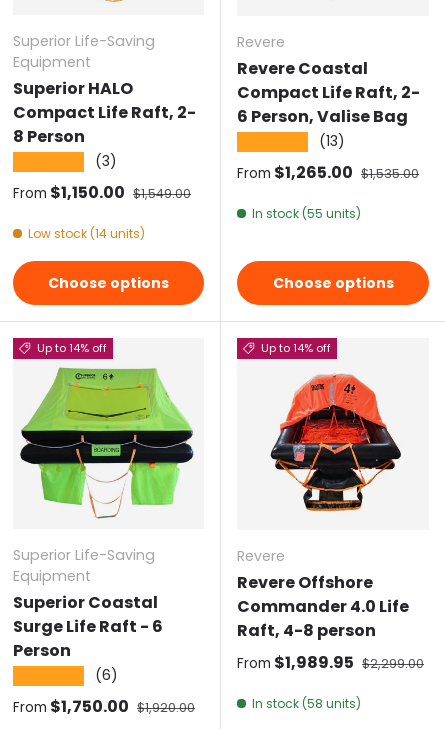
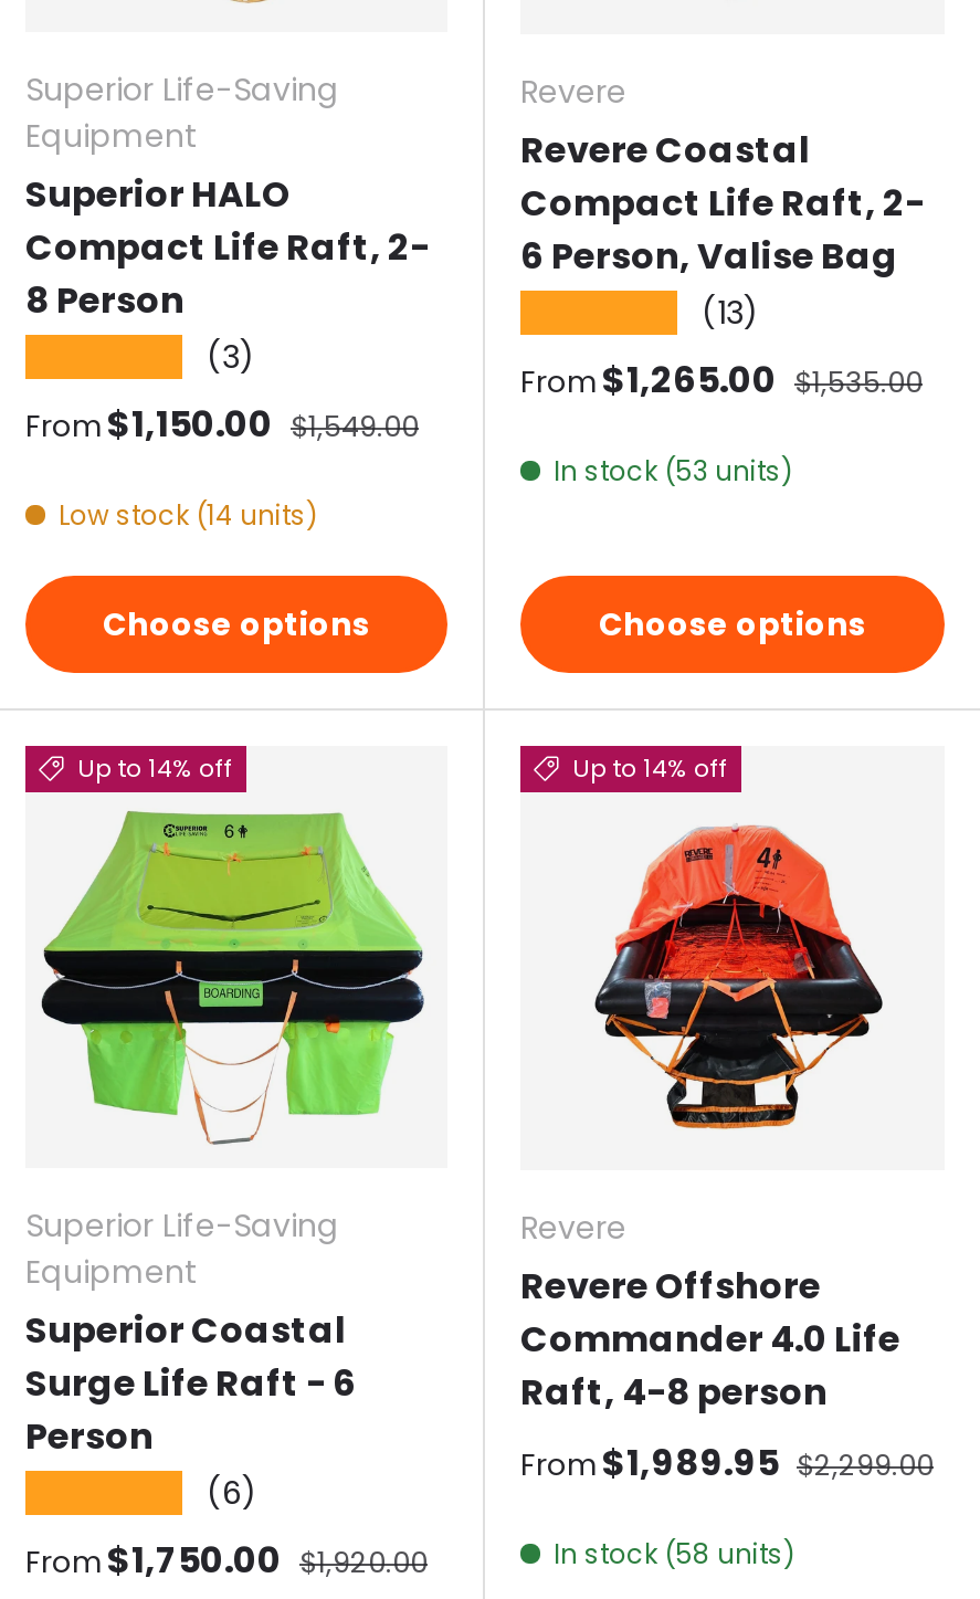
- In stock (55 units)
+ In stock (53 units)
